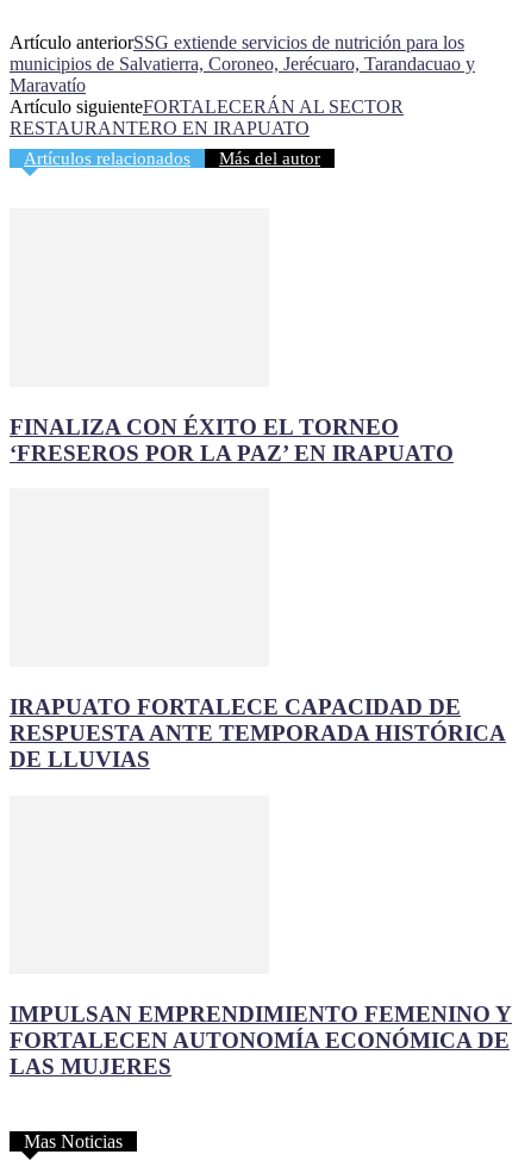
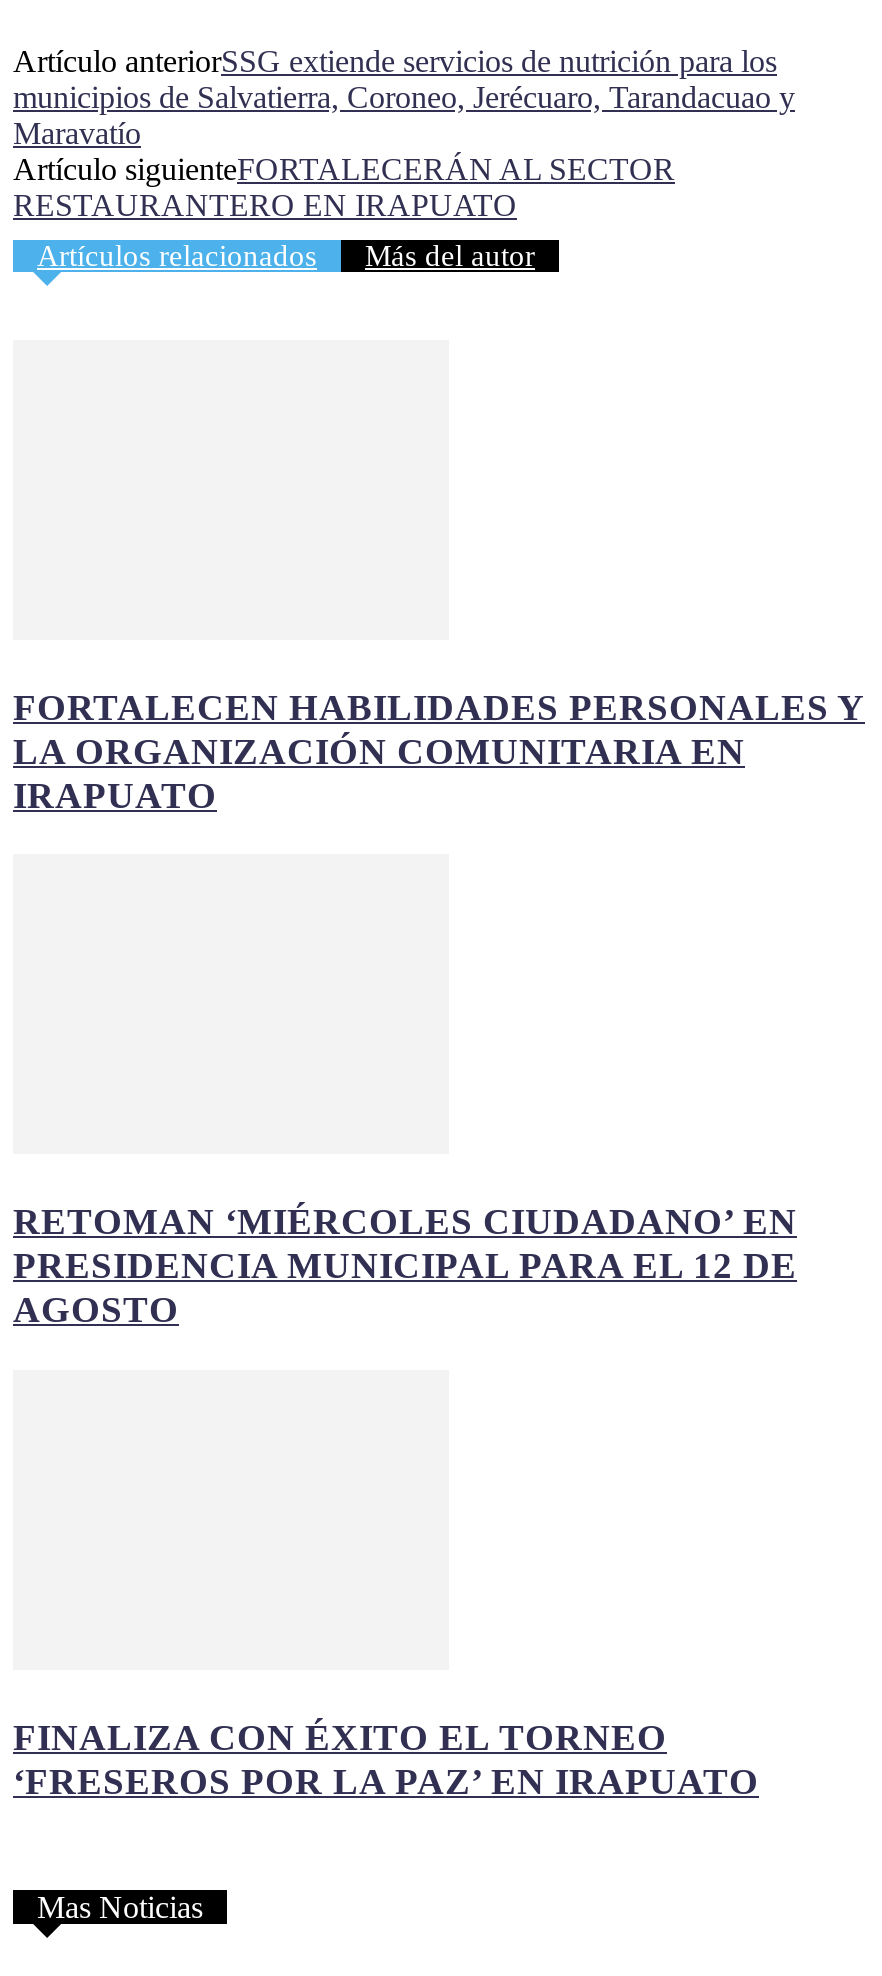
+ FORTALECEN HABILIDADES PERSONALES Y
+ LA ORGANIZACIÓN COMUNITARIA EN
+ IRAPUATO

+ RETOMAN ‘MIÉRCOLES CIUDADANO’ EN
+ PRESIDENCIA MUNICIPAL PARA EL 12 DE
+ AGOSTO

moved down: FINALIZA CON ÉXITO EL TORNEO | ‘FRESEROS POR LA PAZ’ EN IRAPUATO

- IRAPUATO FORTALECE CAPACIDAD DE
- RESPUESTA ANTE TEMPORADA HISTÓRICA
- DE LLUVIAS

- IMPULSAN EMPRENDIMIENTO FEMENINO Y
- FORTALECEN AUTONOMÍA ECONÓMICA DE
- LAS MUJERES
